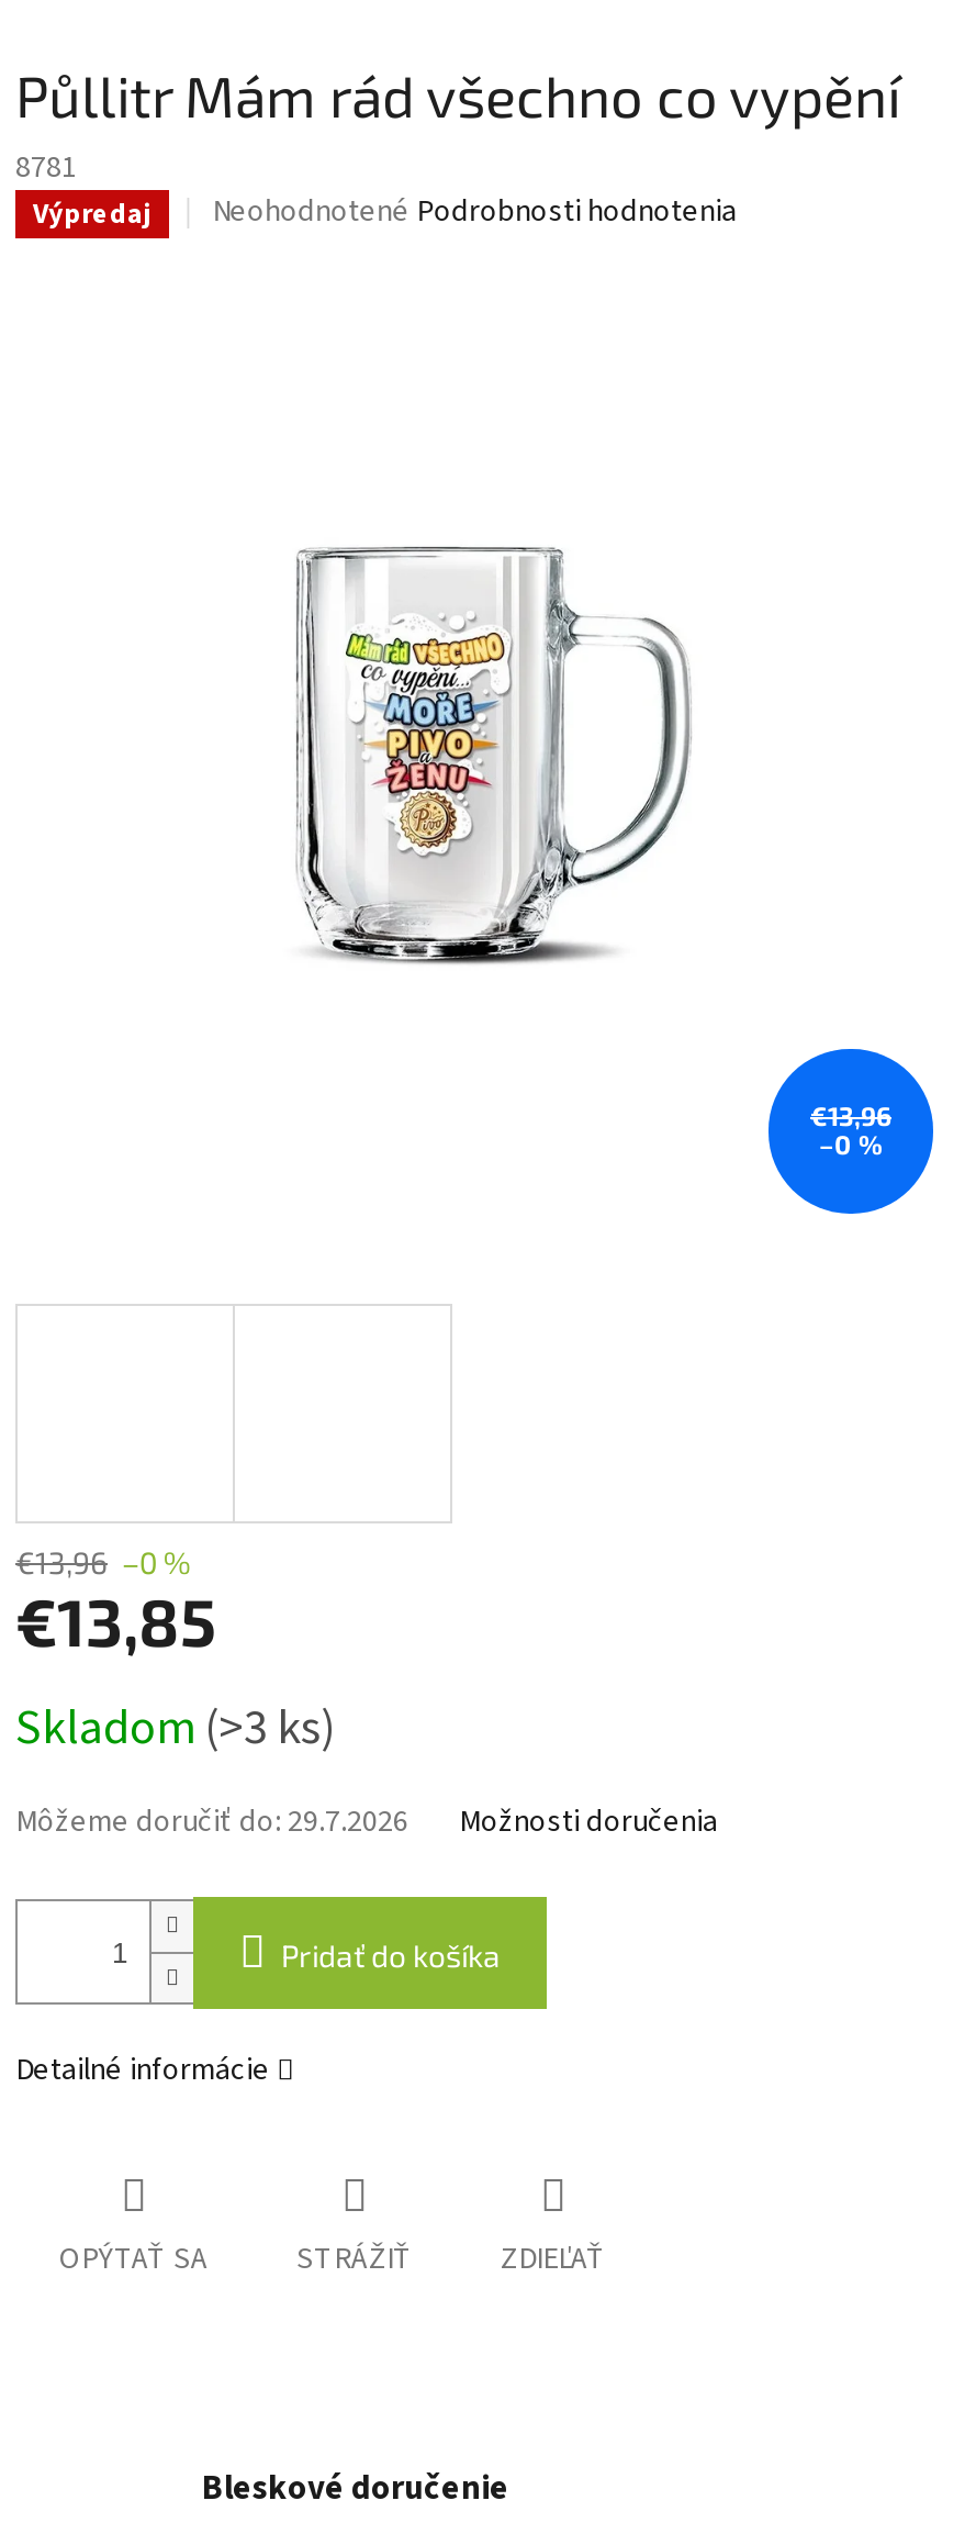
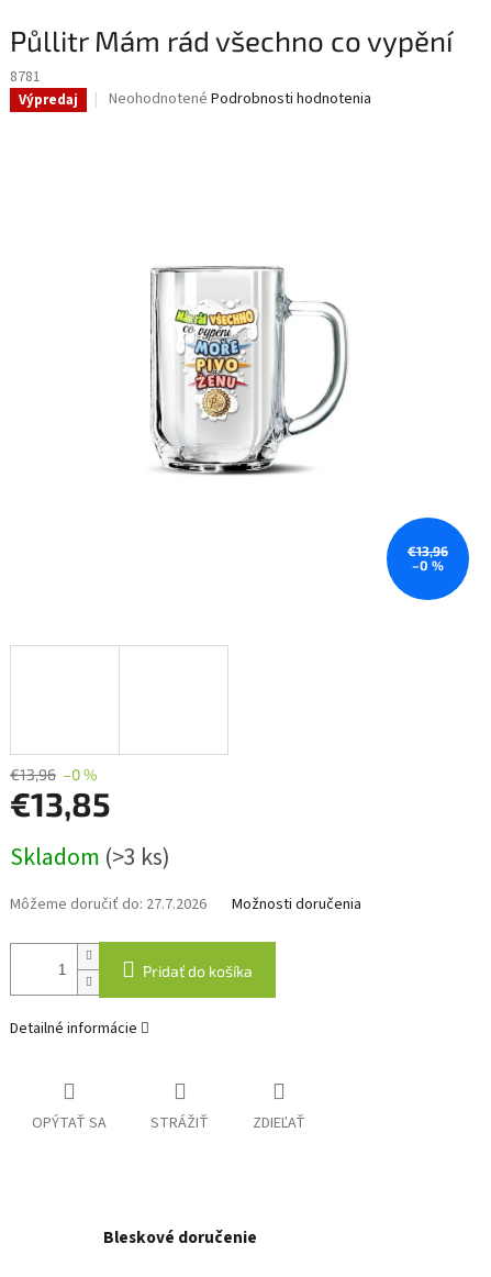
- Môžeme doručiť do: 29.7.2026
+ Môžeme doručiť do: 27.7.2026
